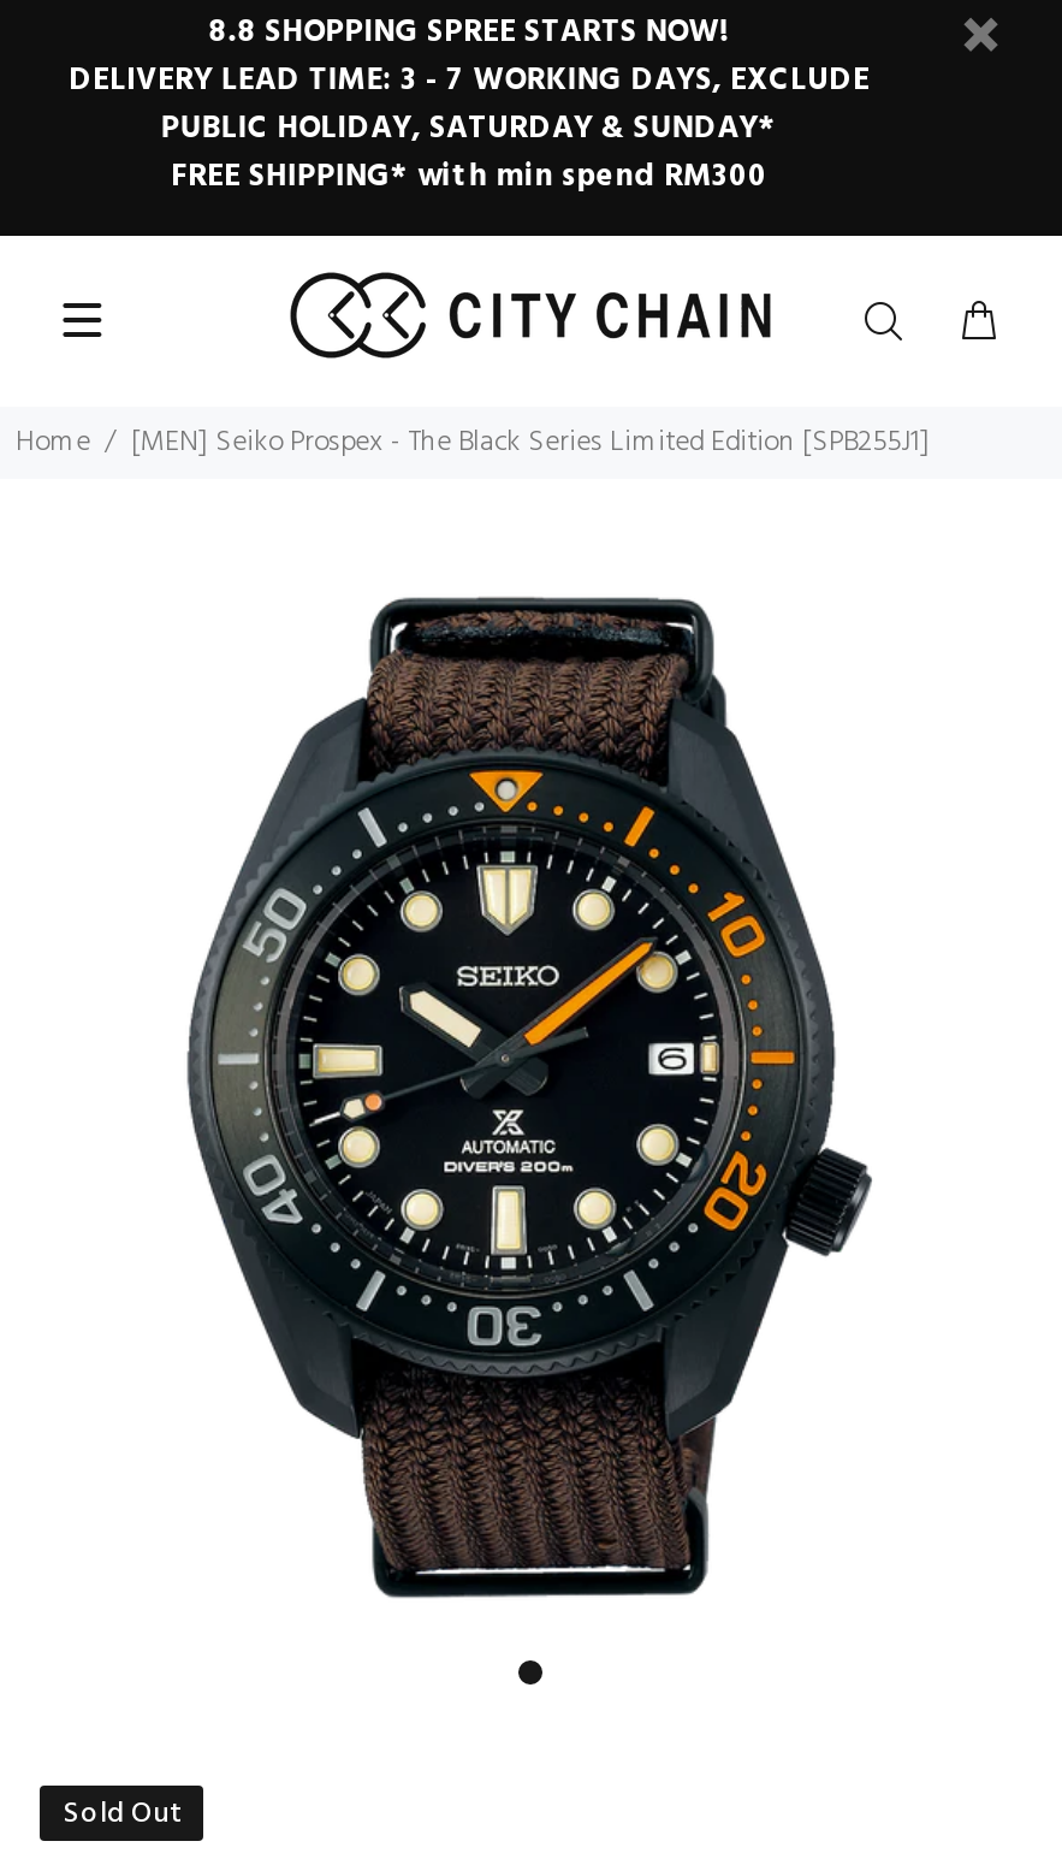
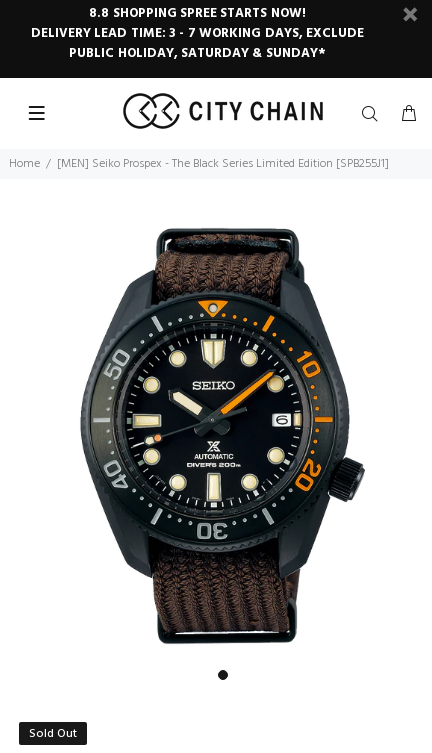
- FREE SHIPPING* with min spend RM300
